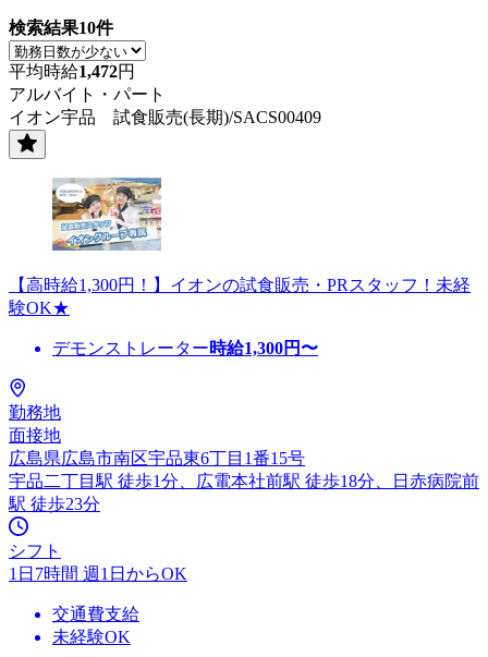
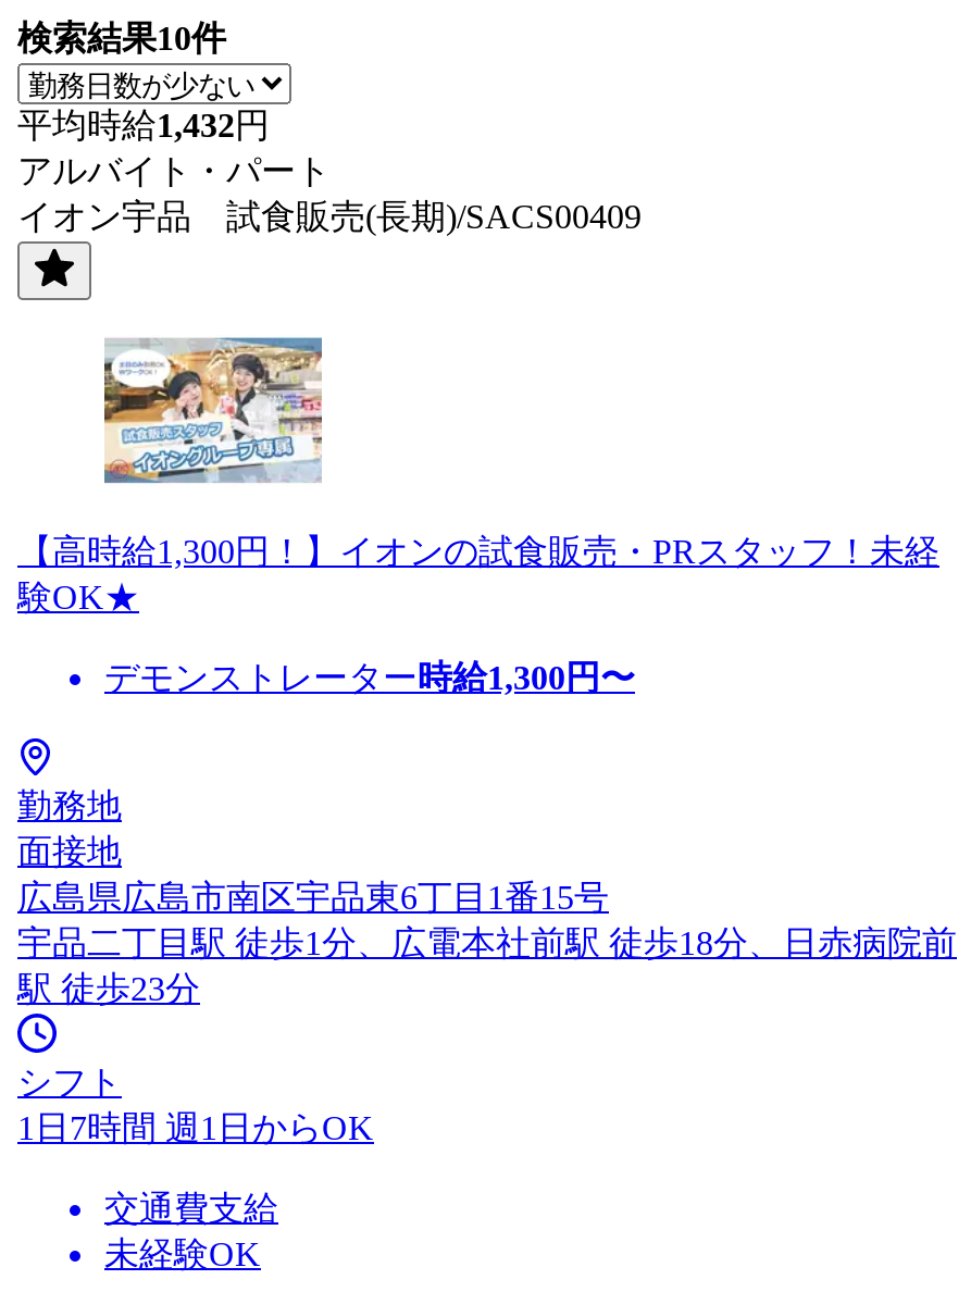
- 平均時給1,472円
+ 平均時給1,432円
